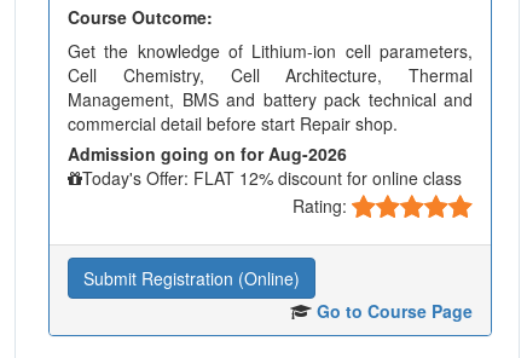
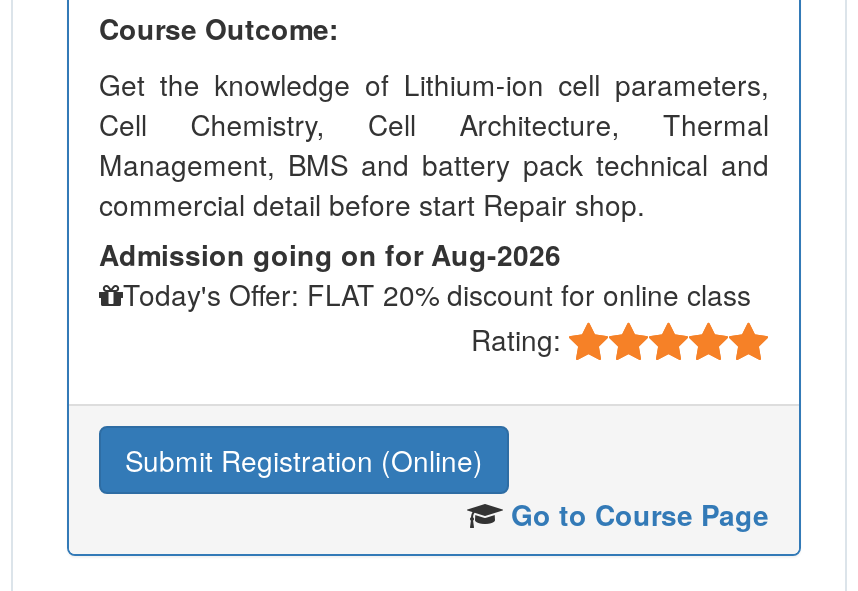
- Today's Offer: FLAT 12% discount for online class
+ Today's Offer: FLAT 20% discount for online class
